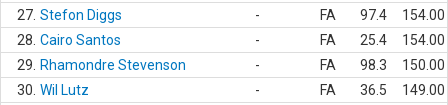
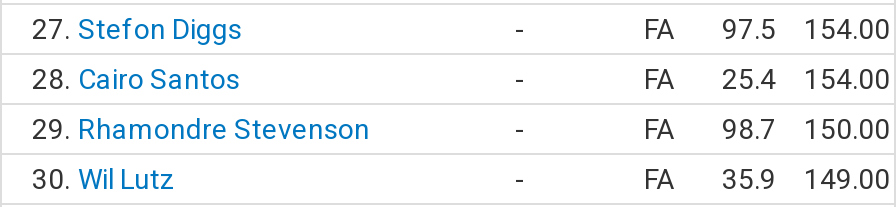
- FA 97.4 154.00
+ FA 97.5 154.00

- FA 98.3 150.00
+ FA 98.7 150.00

- FA 36.5 149.00
+ FA 35.9 149.00
